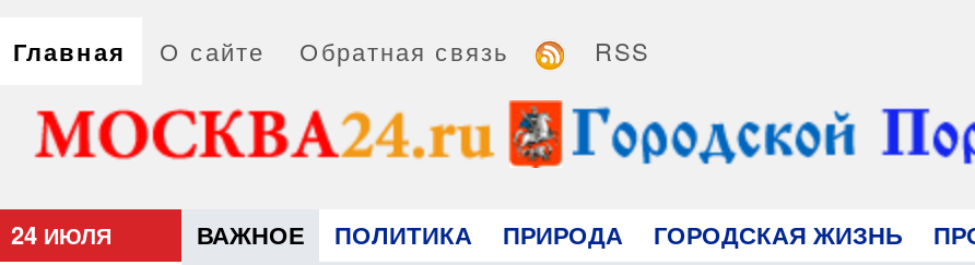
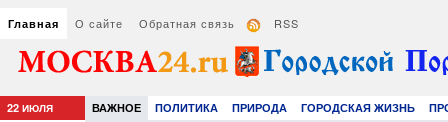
- 24 ИЮЛЯ
+ 22 ИЮЛЯ
